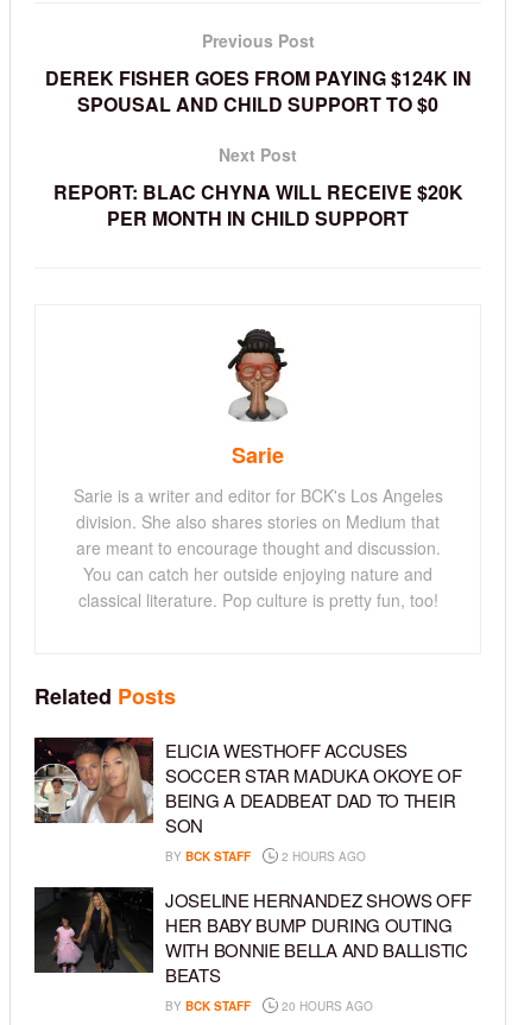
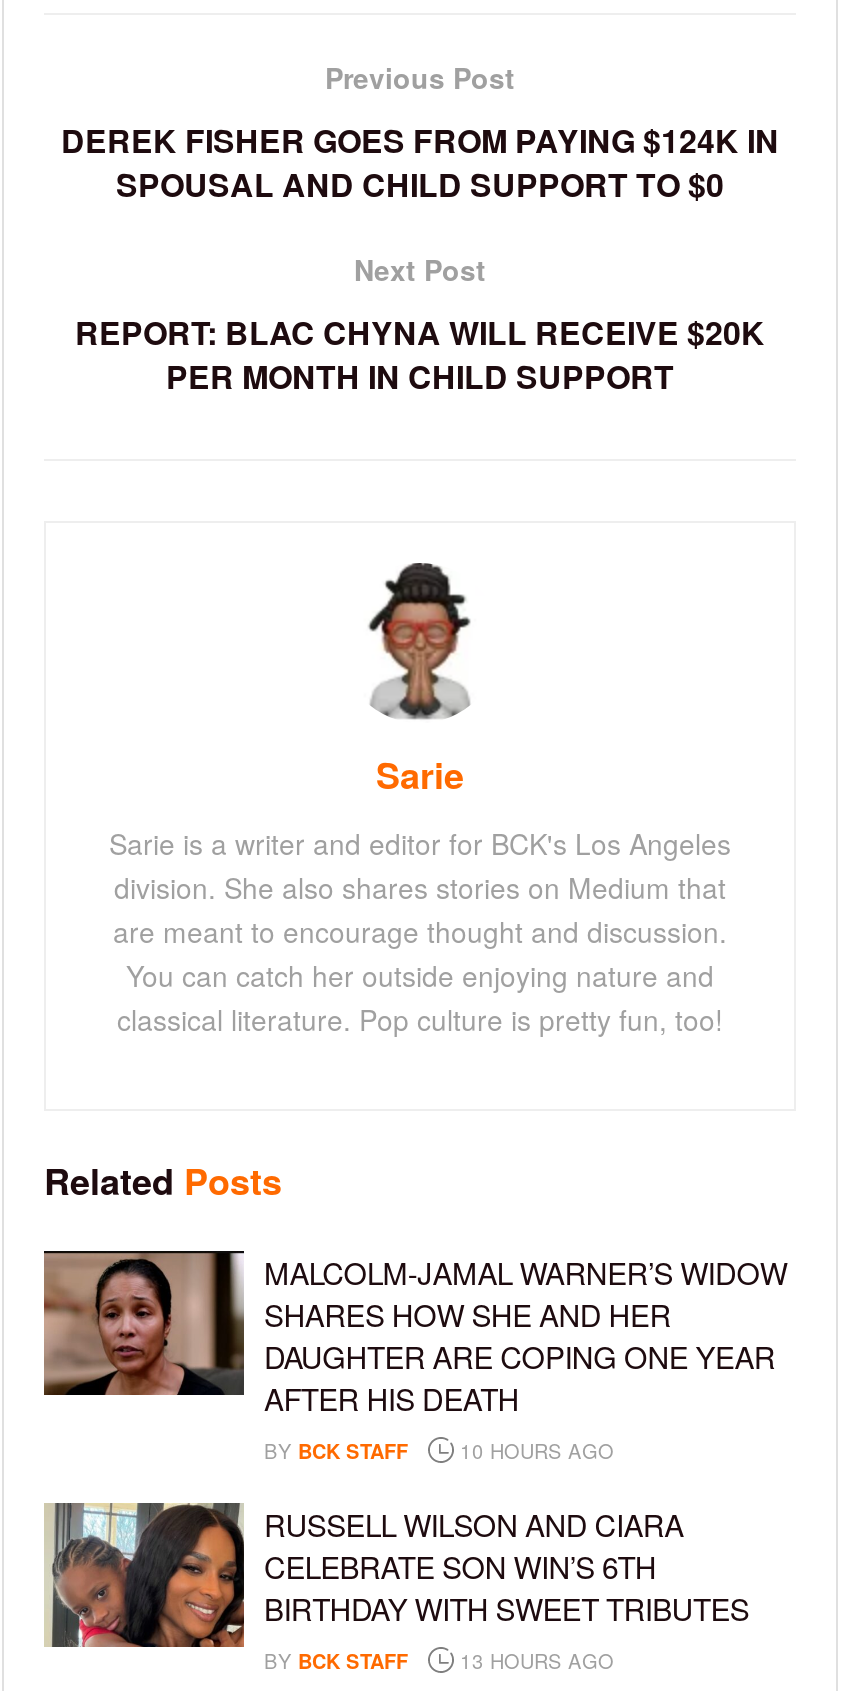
- [image]
- ELICIA WESTHOFF ACCUSES
- SOCCER STAR MADUKA OKOYE OF
- BEING A DEADBEAT DAD TO THEIR
- SON
+ [image]
+ MALCOLM-JAMAL WARNER’S WIDOW
+ SHARES HOW SHE AND HER
+ DAUGHTER ARE COPING ONE YEAR
+ AFTER HIS DEATH

- BY BCK STAFF 2 HOURS AGO
+ BY BCK STAFF 10 HOURS AGO

- [image]
- JOSELINE HERNANDEZ SHOWS OFF
- HER BABY BUMP DURING OUTING
- WITH BONNIE BELLA AND BALLISTIC
- BEATS
+ [image]
+ RUSSELL WILSON AND CIARA
+ CELEBRATE SON WIN’S 6TH
+ BIRTHDAY WITH SWEET TRIBUTES

- BY BCK STAFF 20 HOURS AGO
+ BY BCK STAFF 13 HOURS AGO
